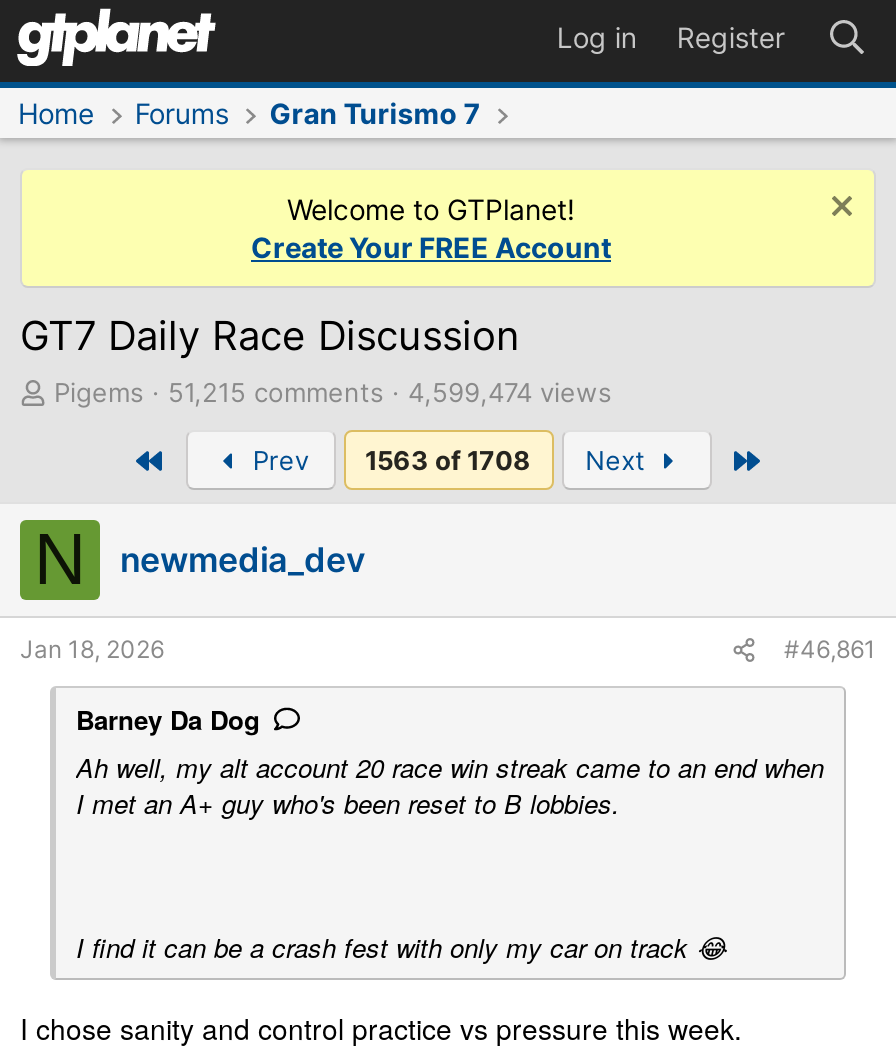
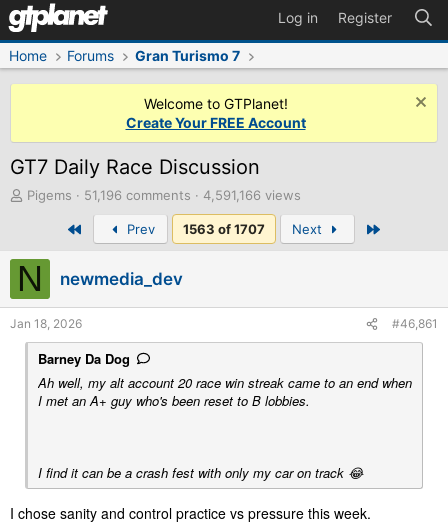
- 51,215 comments 4,599,474 views
+ 51,196 comments 4,591,166 views

- 1563 of 1708
+ 1563 of 1707
